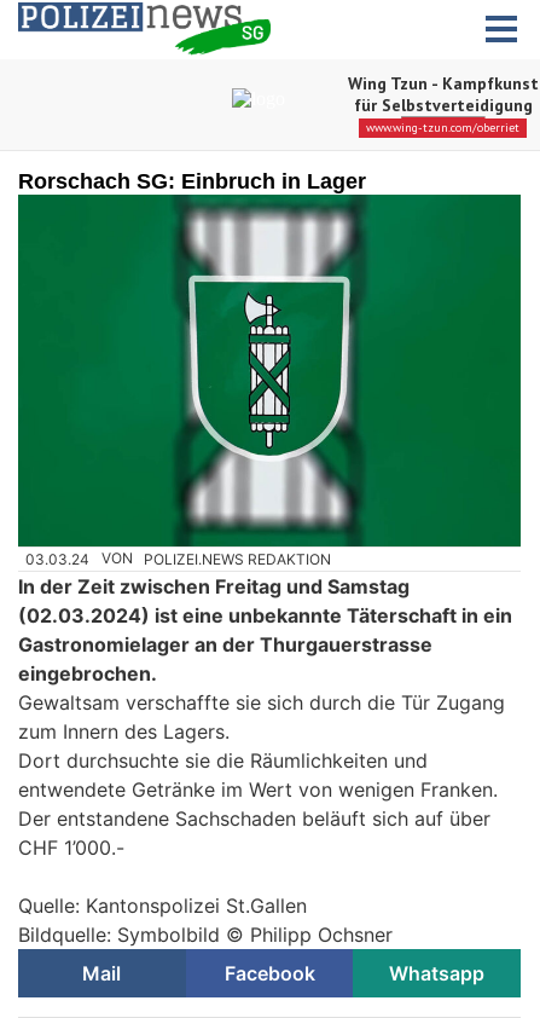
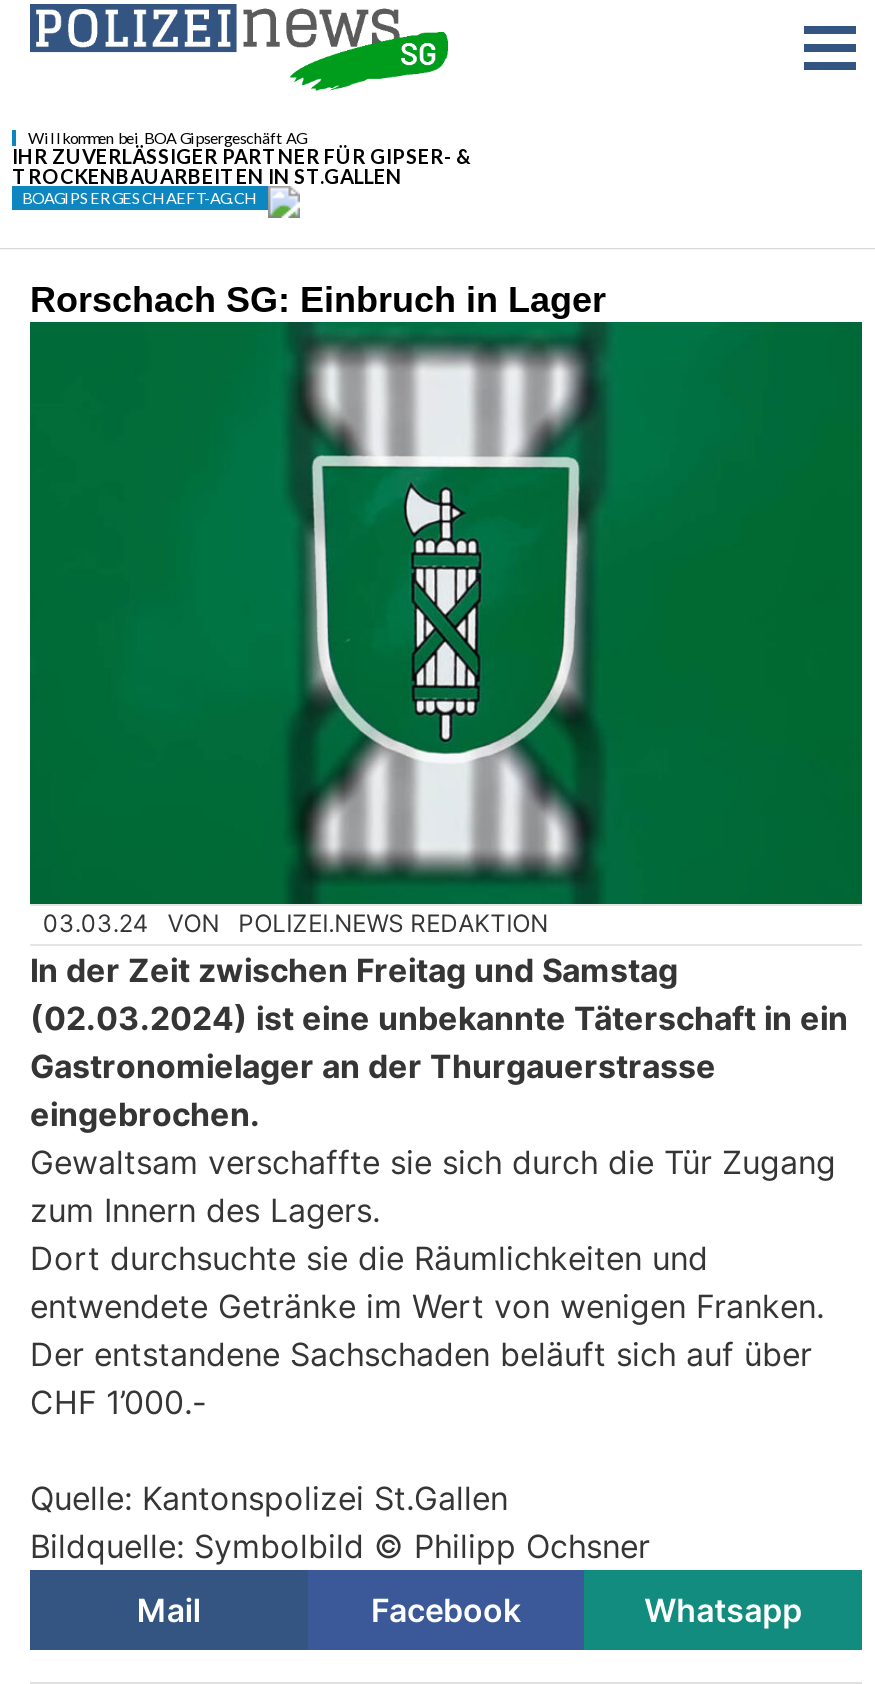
+ [image]

- [image]
